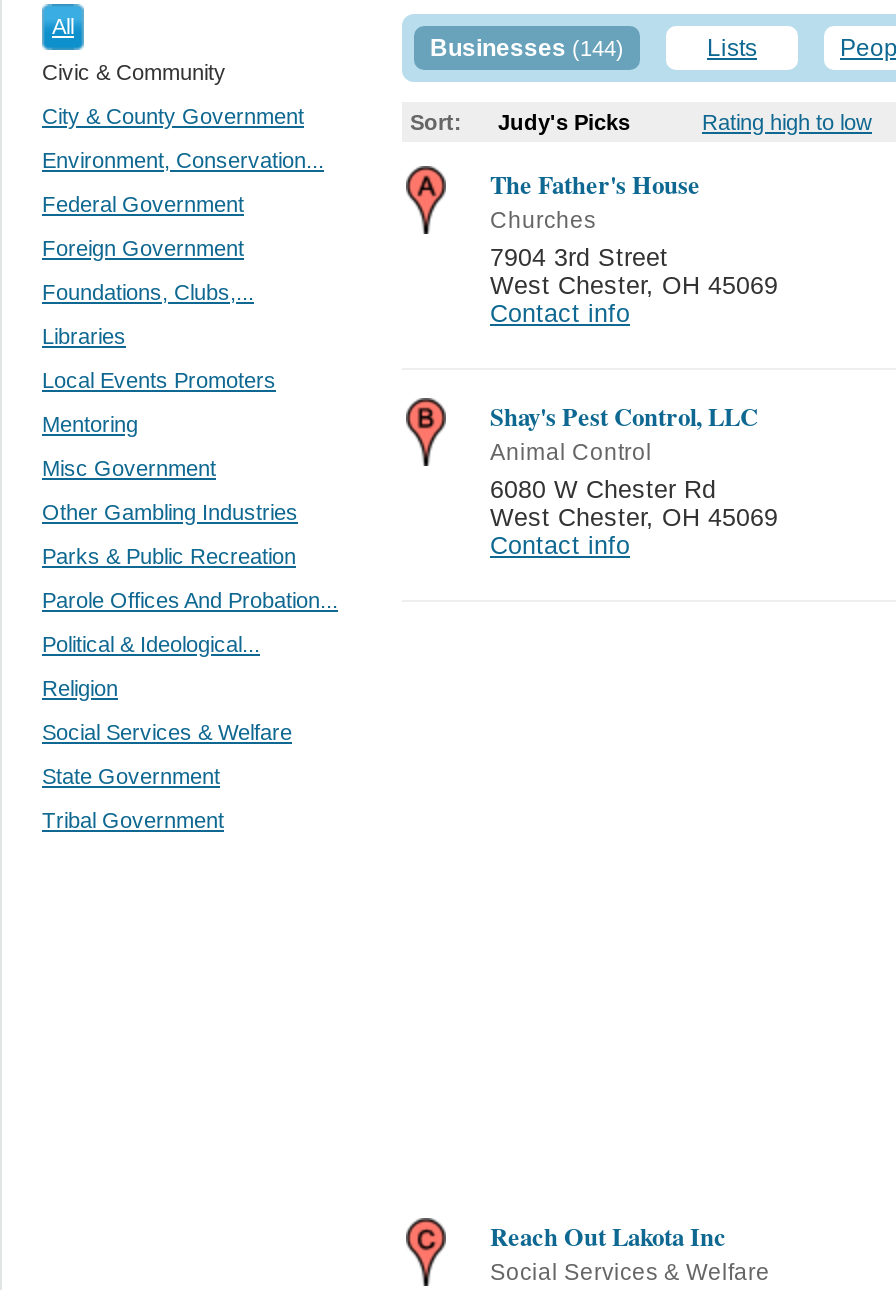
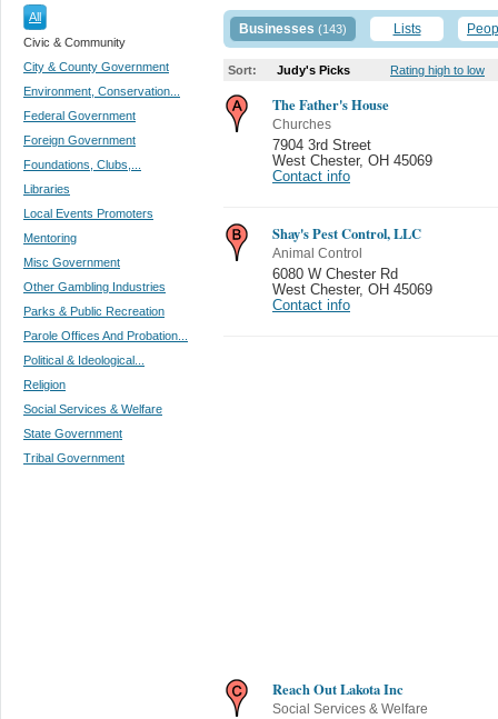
- Businesses (144)
+ Businesses (143)
